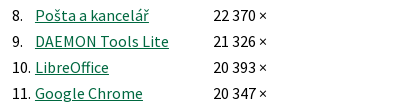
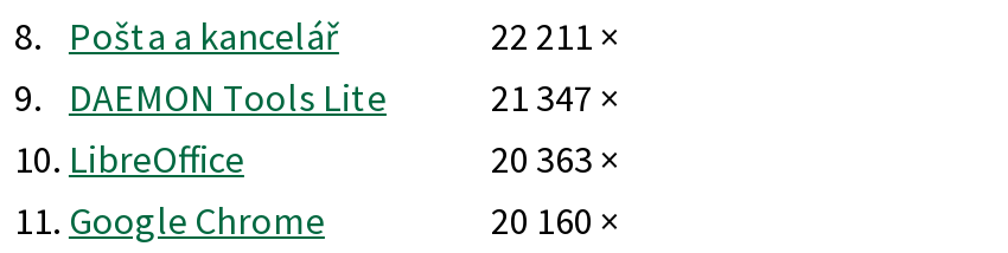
- 22 370 ×
+ 22 211 ×

- 21 326 ×
+ 21 347 ×

- 20 393 ×
+ 20 363 ×

- 20 347 ×
+ 20 160 ×
